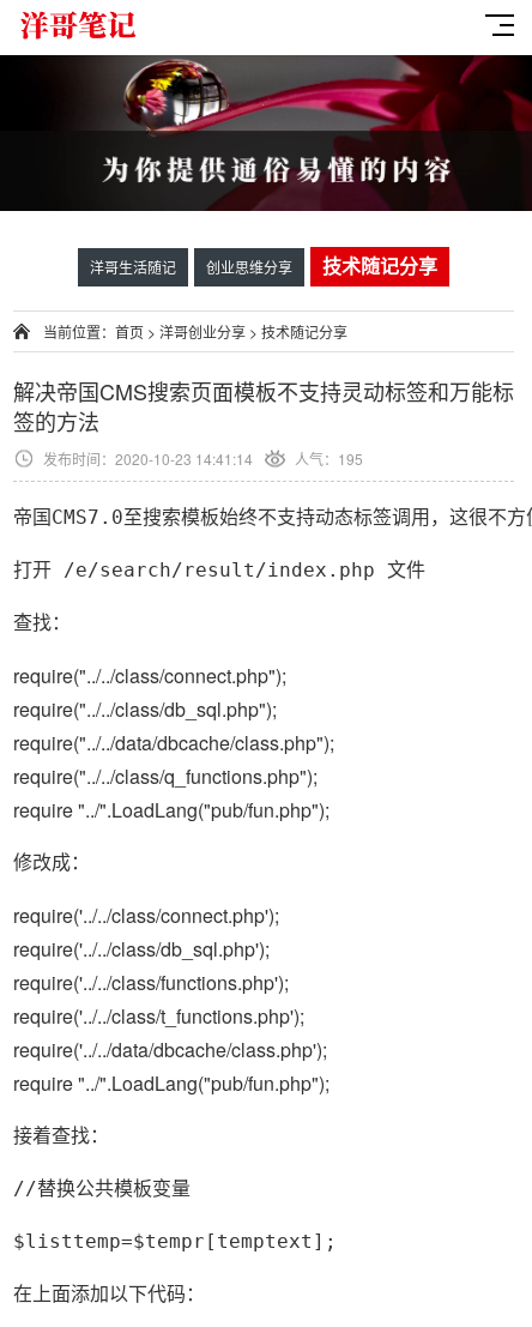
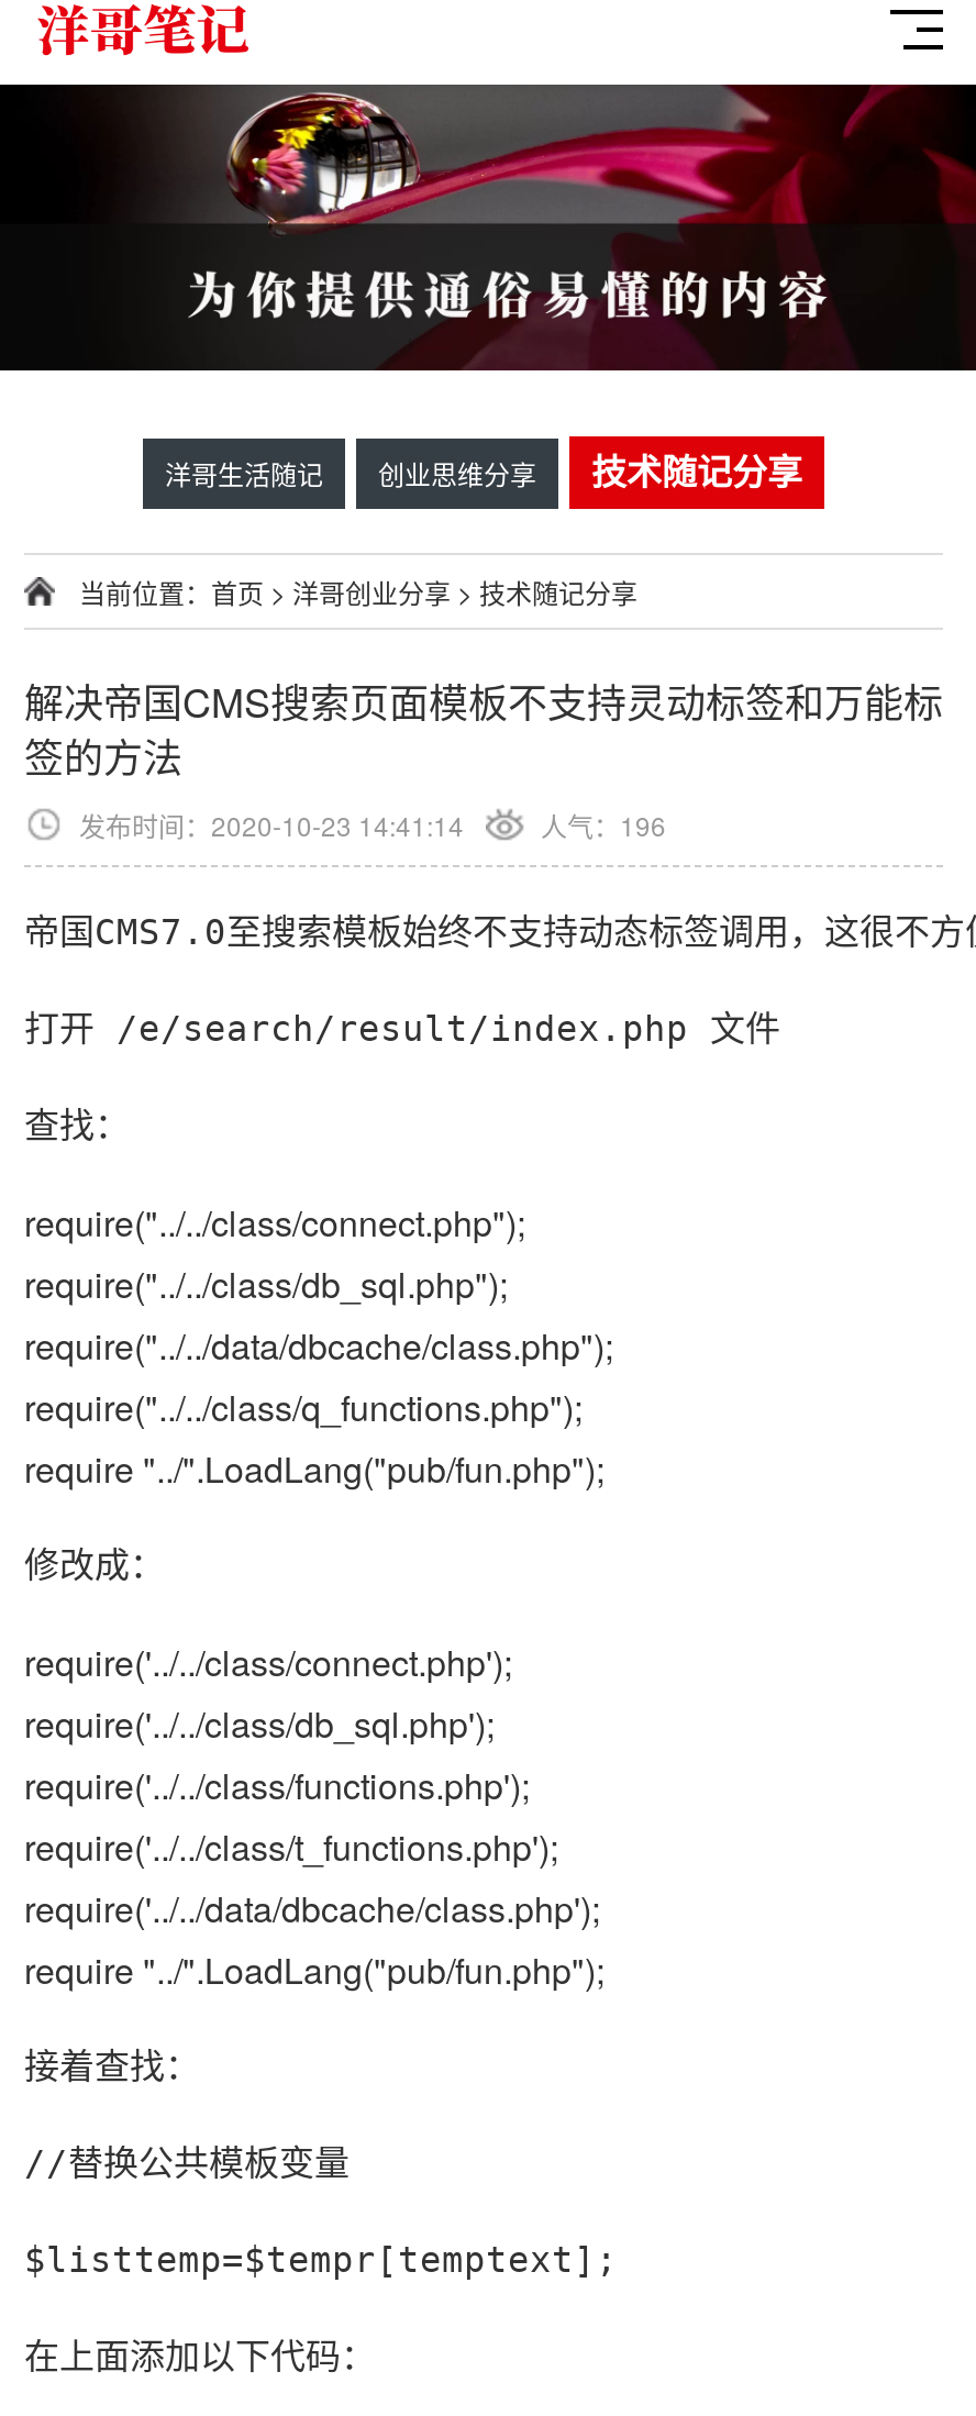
- 人气：195
+ 人气：196
